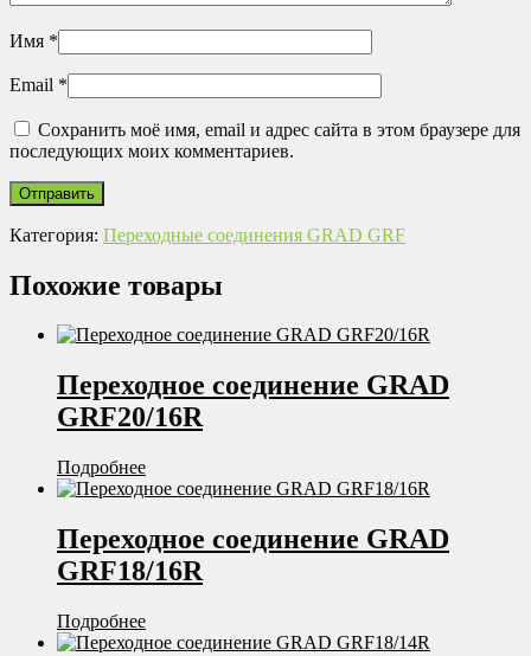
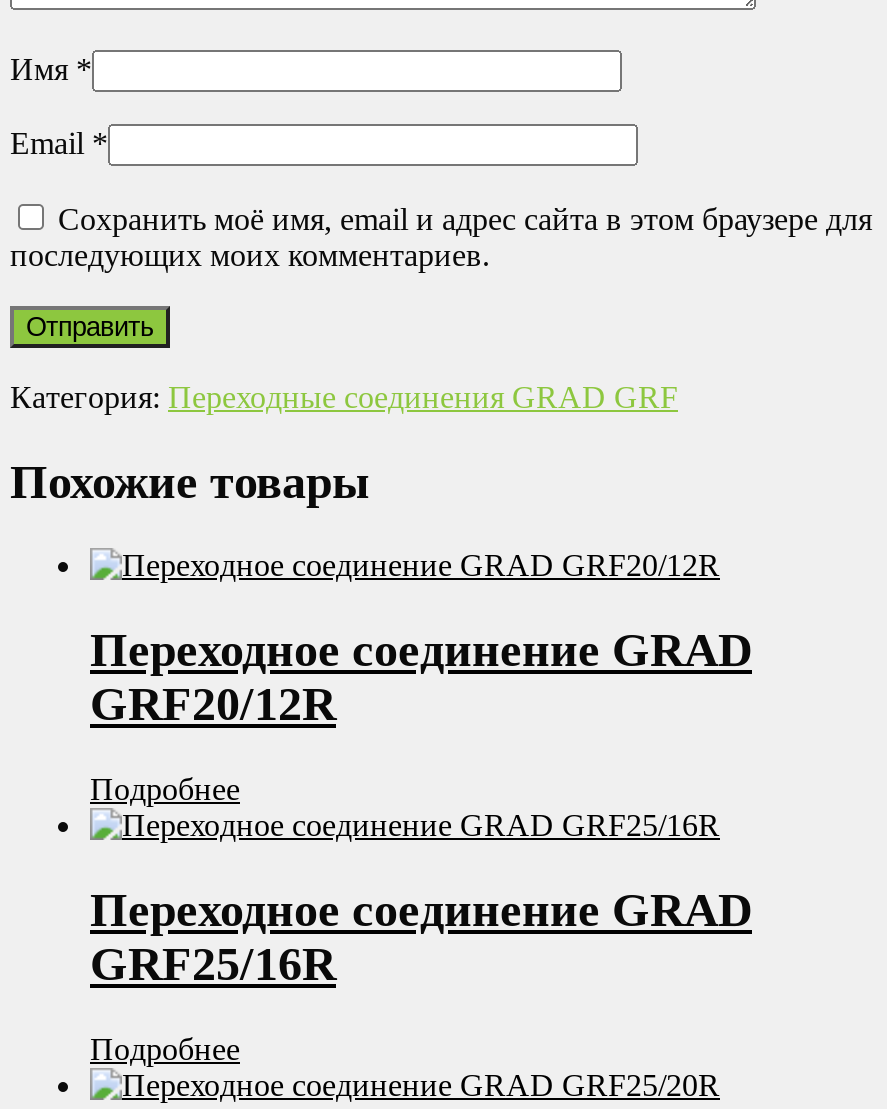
- GRF20/16R
+ GRF20/12R

- GRF18/16R
+ GRF25/16R
